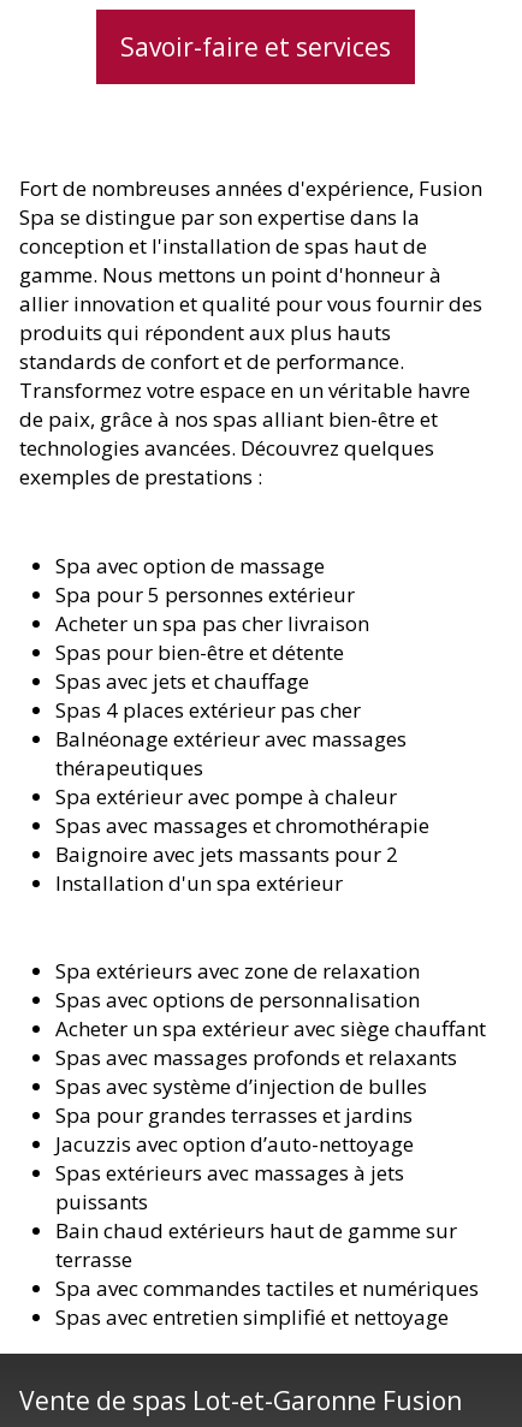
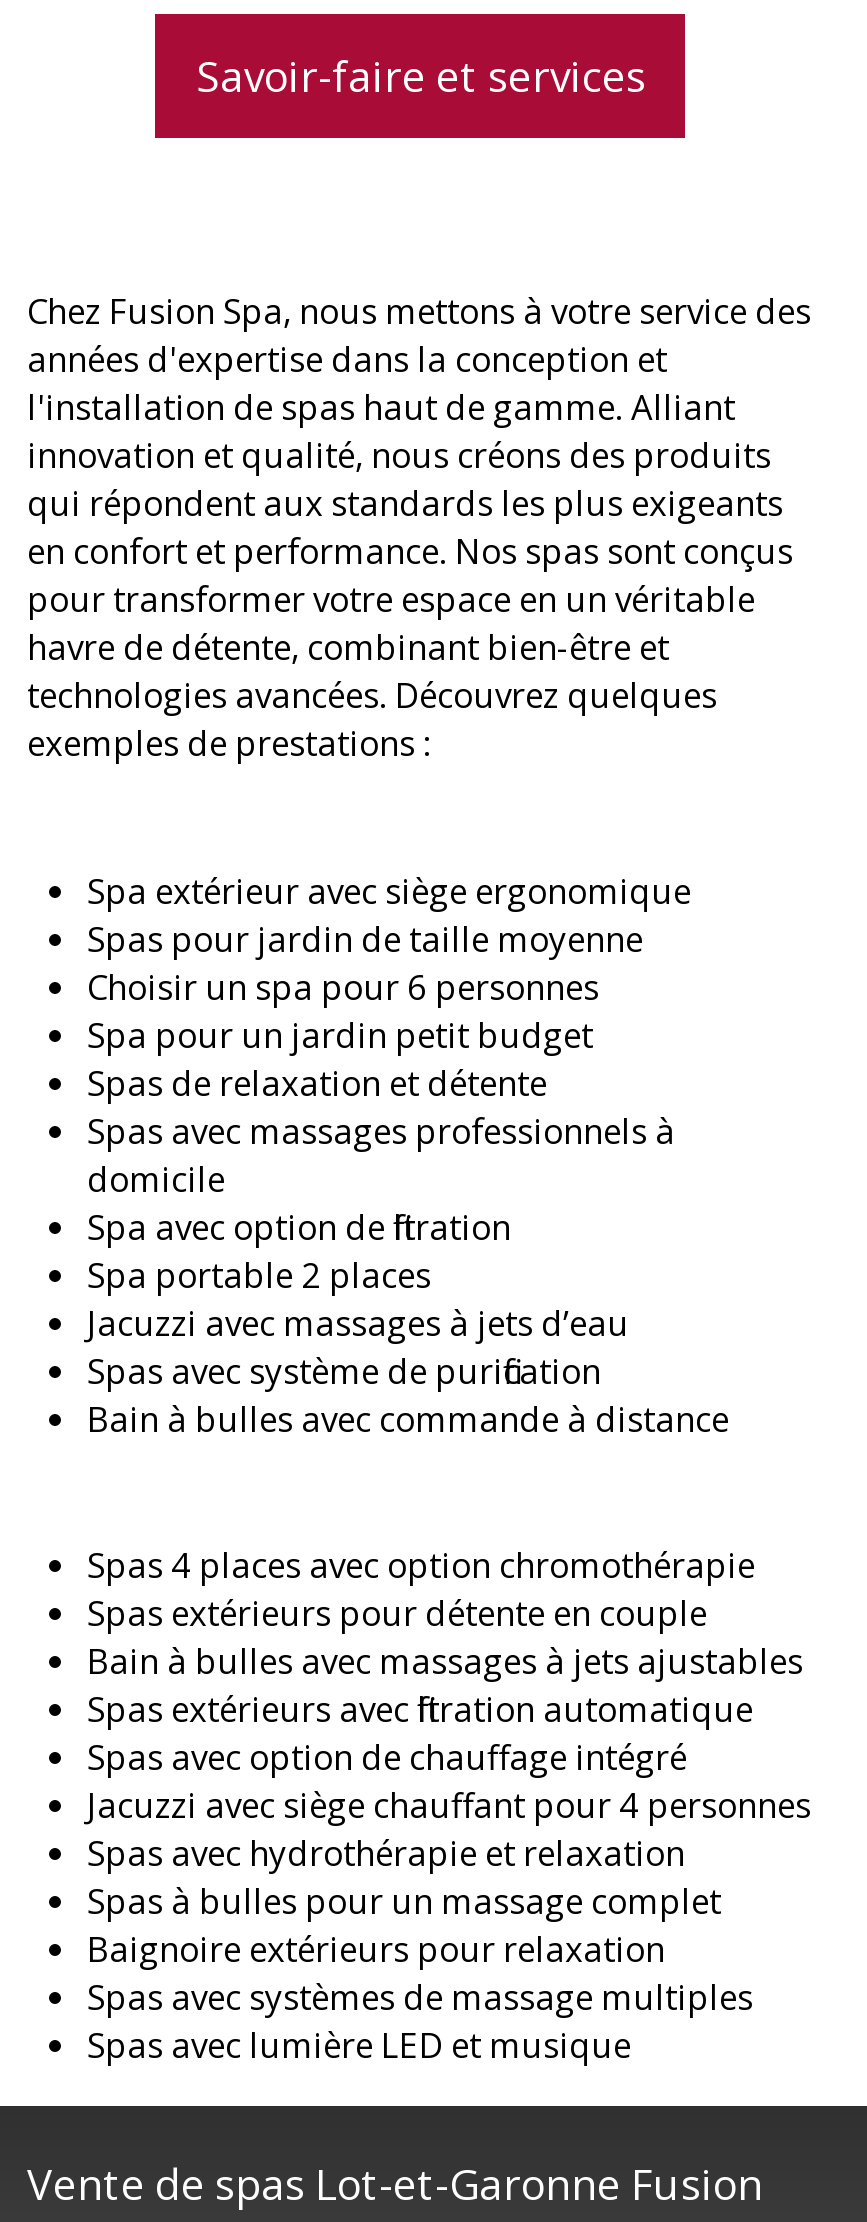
- Fort de nombreuses années d'expérience, Fusion
- Spa se distingue par son expertise dans la
- conception et l'installation de spas haut de
- gamme. Nous mettons un point d'honneur à
- allier innovation et qualité pour vous fournir des
- produits qui répondent aux plus hauts
- standards de confort et de performance.
- Transformez votre espace en un véritable havre
- de paix, grâce à nos spas alliant bien-être et
+ Chez Fusion Spa, nous mettons à votre service des
+ années d'expertise dans la conception et
+ l'installation de spas haut de gamme. Alliant
+ innovation et qualité, nous créons des produits
+ qui répondent aux standards les plus exigeants
+ en confort et performance. Nos spas sont conçus
+ pour transformer votre espace en un véritable
+ havre de détente, combinant bien-être et

- Spa avec option de massage
- Spa pour 5 personnes extérieur
- Acheter un spa pas cher livraison
- Spas pour bien-être et détente
- Spas avec jets et chauffage
- Spas 4 places extérieur pas cher
- Balnéonage extérieur avec massages
- thérapeutiques
- Spa extérieur avec pompe à chaleur
- Spas avec massages et chromothérapie
- Baignoire avec jets massants pour 2
- Installation d'un spa extérieur
+ Spa extérieur avec siège ergonomique
+ Spas pour jardin de taille moyenne
+ Choisir un spa pour 6 personnes
+ Spa pour un jardin petit budget
+ Spas de relaxation et détente
+ Spas avec massages professionnels à
+ domicile
+ Spa avec option de filtration
+ Spa portable 2 places
+ Jacuzzi avec massages à jets d’eau
+ Spas avec système de purification
+ Bain à bulles avec commande à distance

- Spa extérieurs avec zone de relaxation
- Spas avec options de personnalisation
- Acheter un spa extérieur avec siège chauffant
- Spas avec massages profonds et relaxants
- Spas avec système d’injection de bulles
- Spa pour grandes terrasses et jardins
- Jacuzzis avec option d’auto-nettoyage
- Spas extérieurs avec massages à jets
- puissants
- Bain chaud extérieurs haut de gamme sur
- terrasse
- Spa avec commandes tactiles et numériques
- Spas avec entretien simplifié et nettoyage
+ Spas 4 places avec option chromothérapie
+ Spas extérieurs pour détente en couple
+ Bain à bulles avec massages à jets ajustables
+ Spas extérieurs avec filtration automatique
+ Spas avec option de chauffage intégré
+ Jacuzzi avec siège chauffant pour 4 personnes
+ Spas avec hydrothérapie et relaxation
+ Spas à bulles pour un massage complet
+ Baignoire extérieurs pour relaxation
+ Spas avec systèmes de massage multiples
+ Spas avec lumière LED et musique
